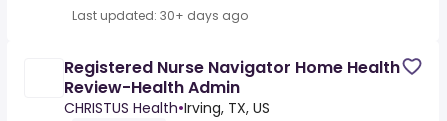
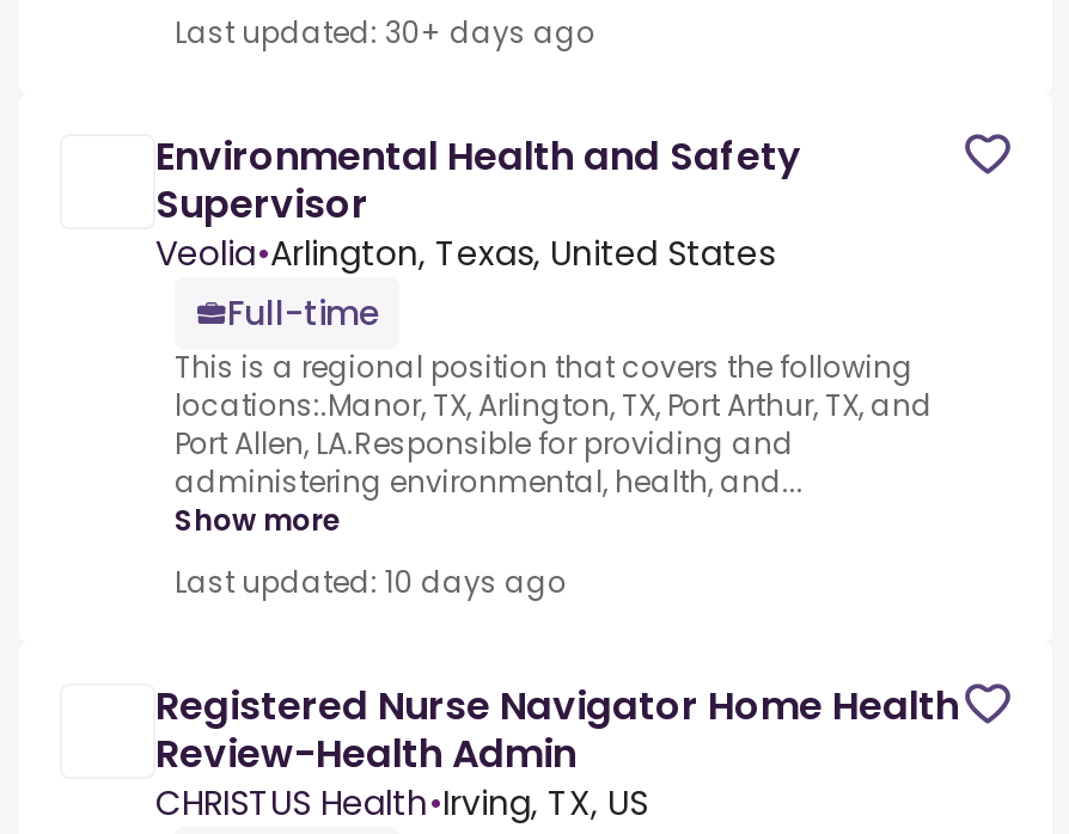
+ Environmental Health and Safety
+ Supervisor
+ Veolia•Arlington, Texas, United States
+ Full-time
+ This is a regional position that covers the following
+ locations:.Manor, TX, Arlington, TX, Port Arthur, TX, and
+ Port Allen, LA.Responsible for providing and
+ administering environmental, health, and...
+ Show more
+ Last updated: 10 days ago
